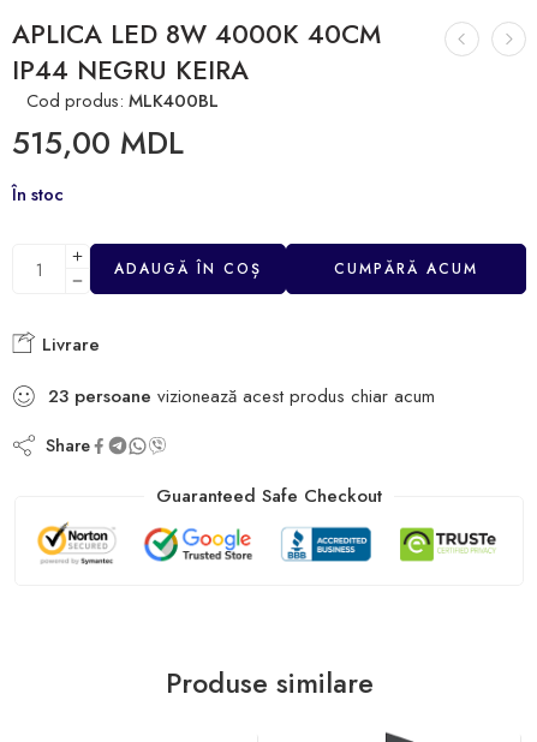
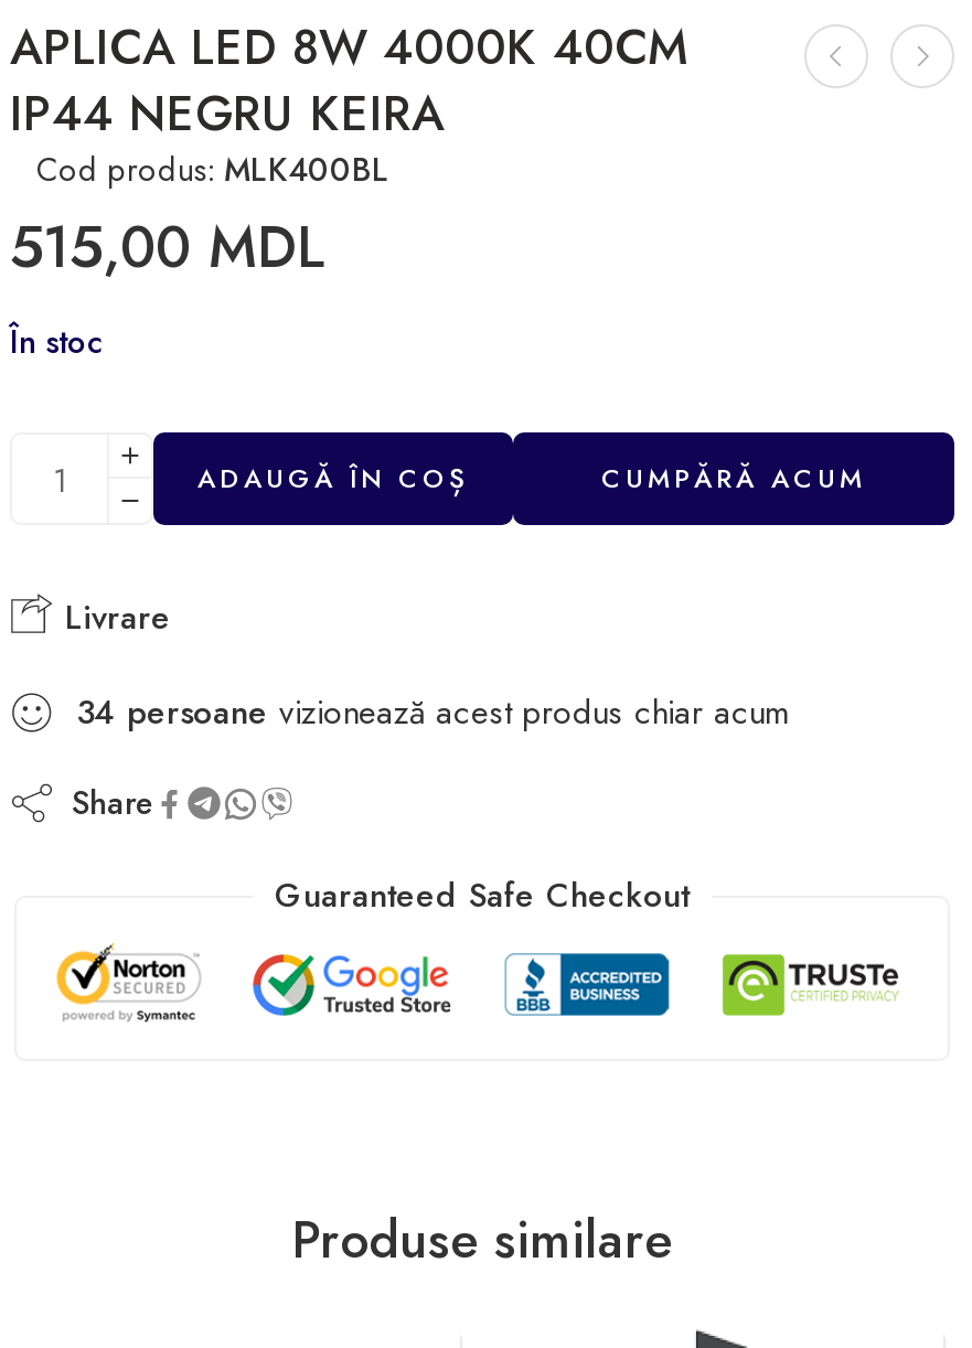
- 23 persoane vizionează acest produs chiar acum
+ 34 persoane vizionează acest produs chiar acum
